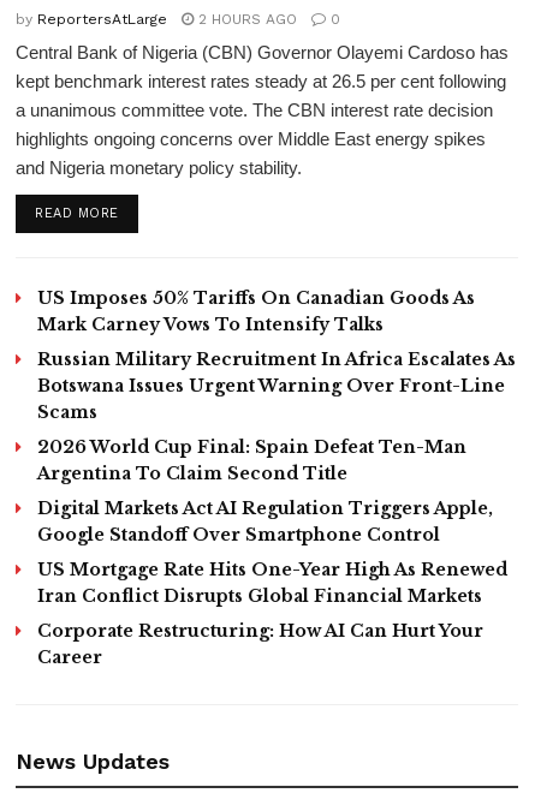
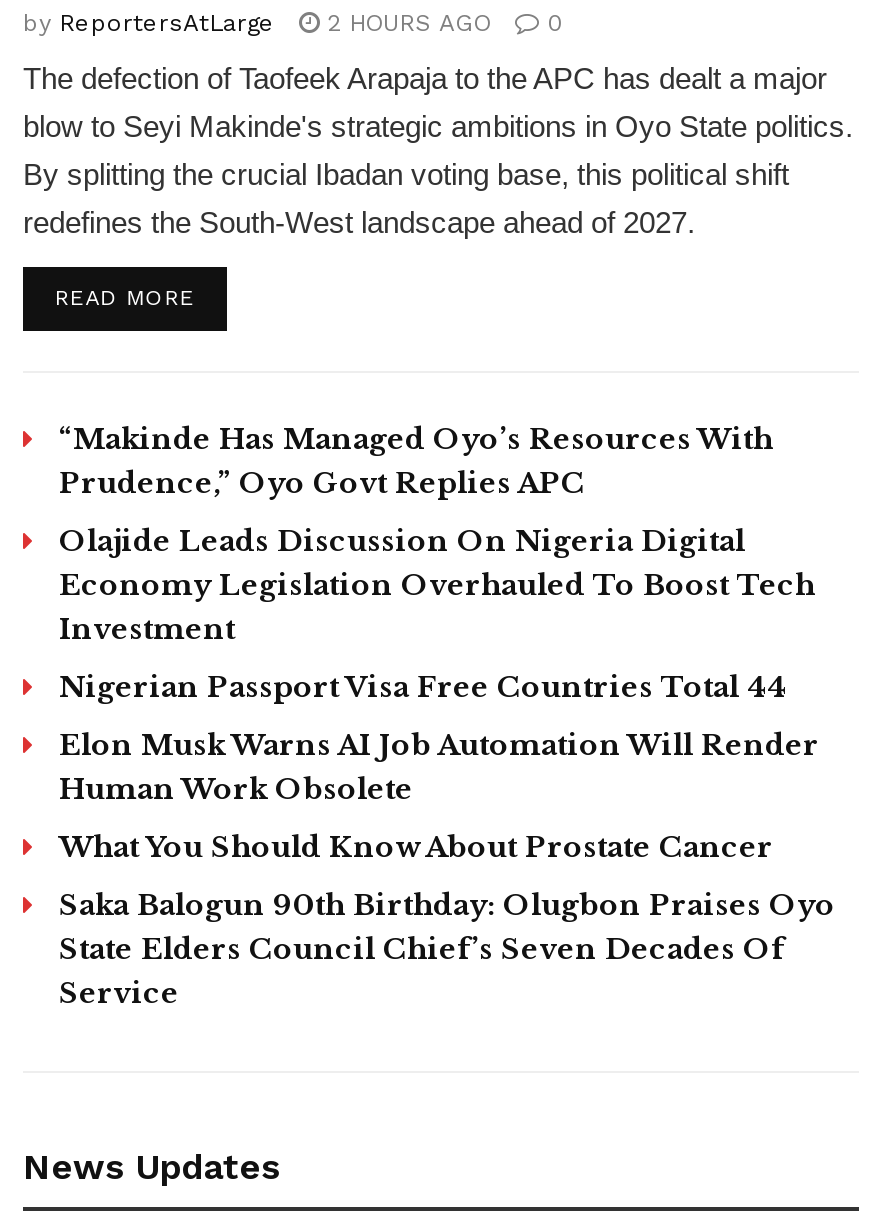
- Central Bank of Nigeria (CBN) Governor Olayemi Cardoso has
- kept benchmark interest rates steady at 26.5 per cent following
- a unanimous committee vote. The CBN interest rate decision
- highlights ongoing concerns over Middle East energy spikes
- and Nigeria monetary policy stability.
+ The defection of Taofeek Arapaja to the APC has dealt a major
+ blow to Seyi Makinde's strategic ambitions in Oyo State politics.
+ By splitting the crucial Ibadan voting base, this political shift
+ redefines the South-West landscape ahead of 2027.

- US Imposes 50% Tariffs On Canadian Goods As
- Mark Carney Vows To Intensify Talks
+ “Makinde Has Managed Oyo’s Resources With
+ Prudence,” Oyo Govt Replies APC

- Russian Military Recruitment In Africa Escalates As
- Botswana Issues Urgent Warning Over Front-Line
- Scams
+ Olajide Leads Discussion On Nigeria Digital
+ Economy Legislation Overhauled To Boost Tech
+ Investment

- 2026 World Cup Final: Spain Defeat Ten-Man
- Argentina To Claim Second Title
+ Nigerian Passport Visa Free Countries Total 44

- Digital Markets Act AI Regulation Triggers Apple,
- Google Standoff Over Smartphone Control
+ Elon Musk Warns AI Job Automation Will Render
+ Human Work Obsolete

- US Mortgage Rate Hits One-Year High As Renewed
- Iran Conflict Disrupts Global Financial Markets
+ What You Should Know About Prostate Cancer

- Corporate Restructuring: How AI Can Hurt Your
- Career
+ Saka Balogun 90th Birthday: Olugbon Praises Oyo
+ State Elders Council Chief’s Seven Decades Of
+ Service
